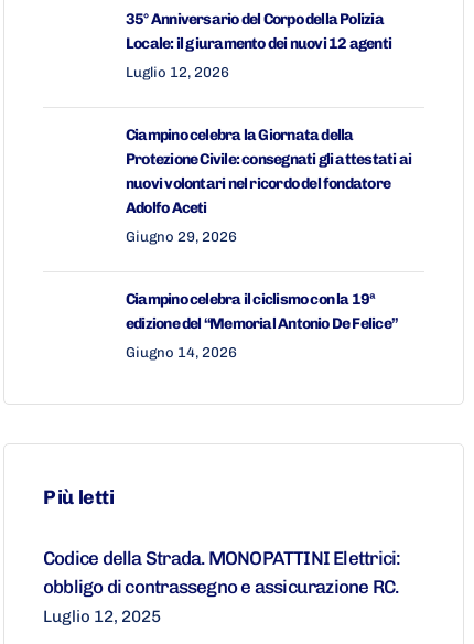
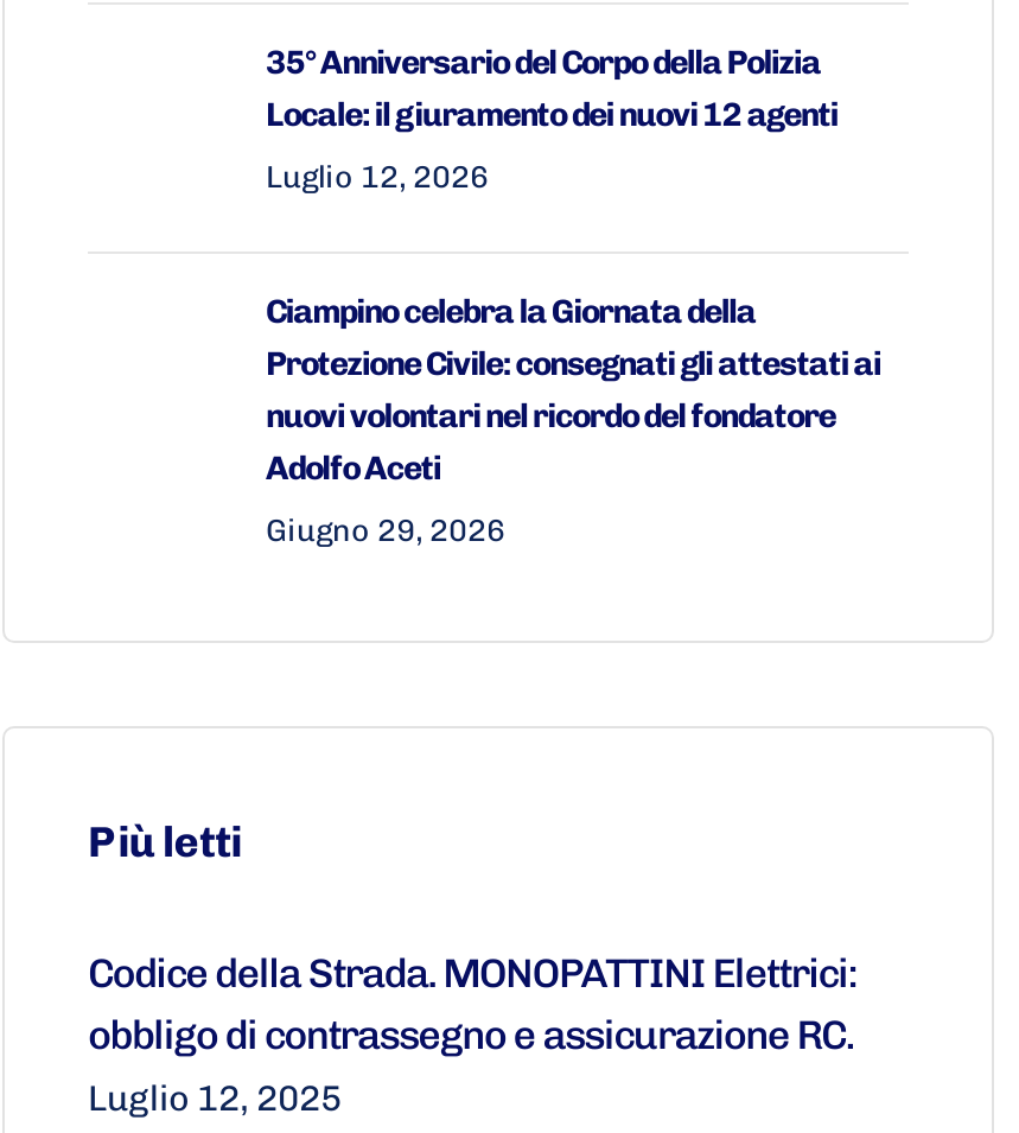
- Ciampino celebra il ciclismo con la 19ª
- edizione del “Memorial Antonio De Felice”
- Giugno 14, 2026
